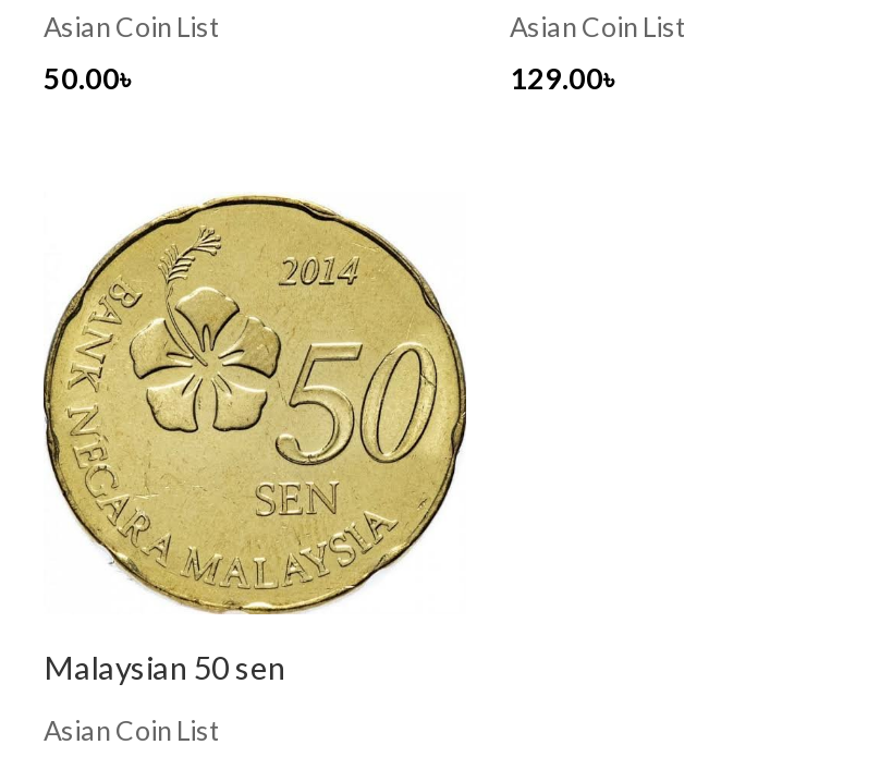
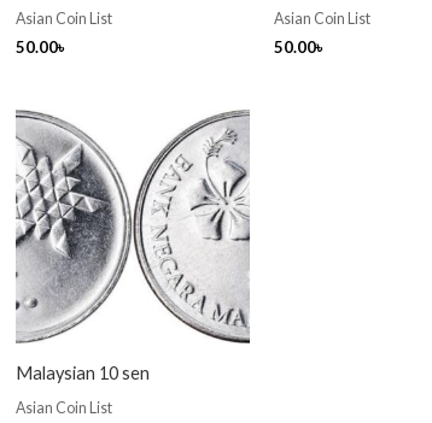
- 129.00৳
+ 50.00৳

- [image]
- Malaysian 50 sen
+ [image]
+ Malaysian 10 sen
